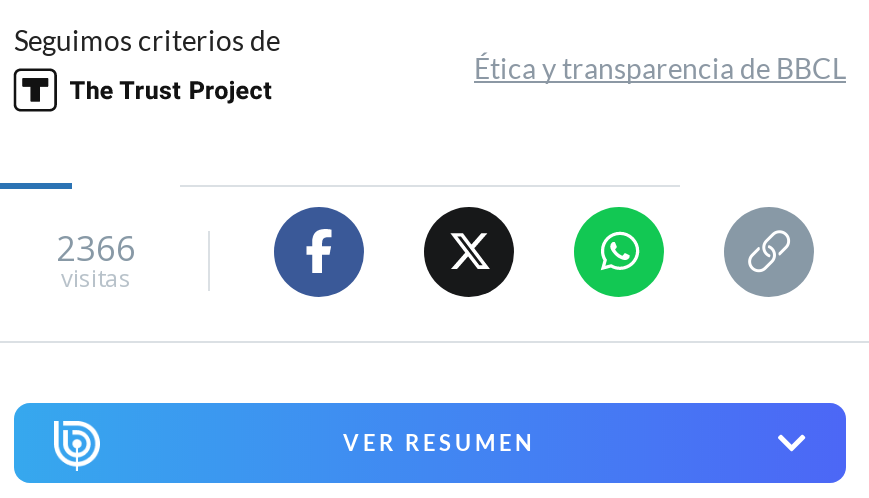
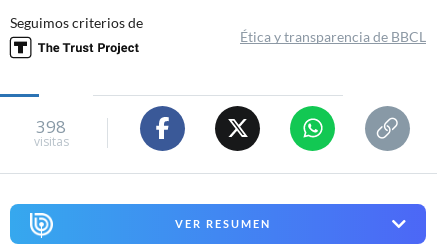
- 2366
+ 398
